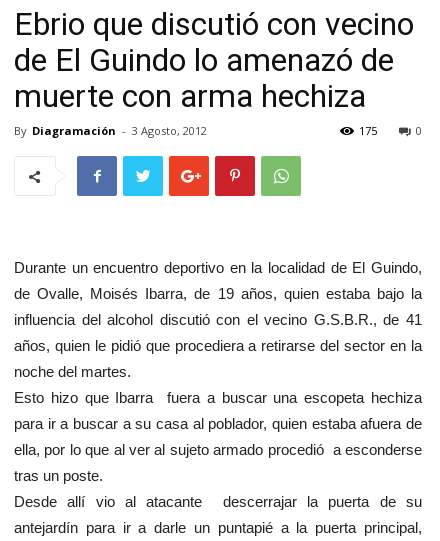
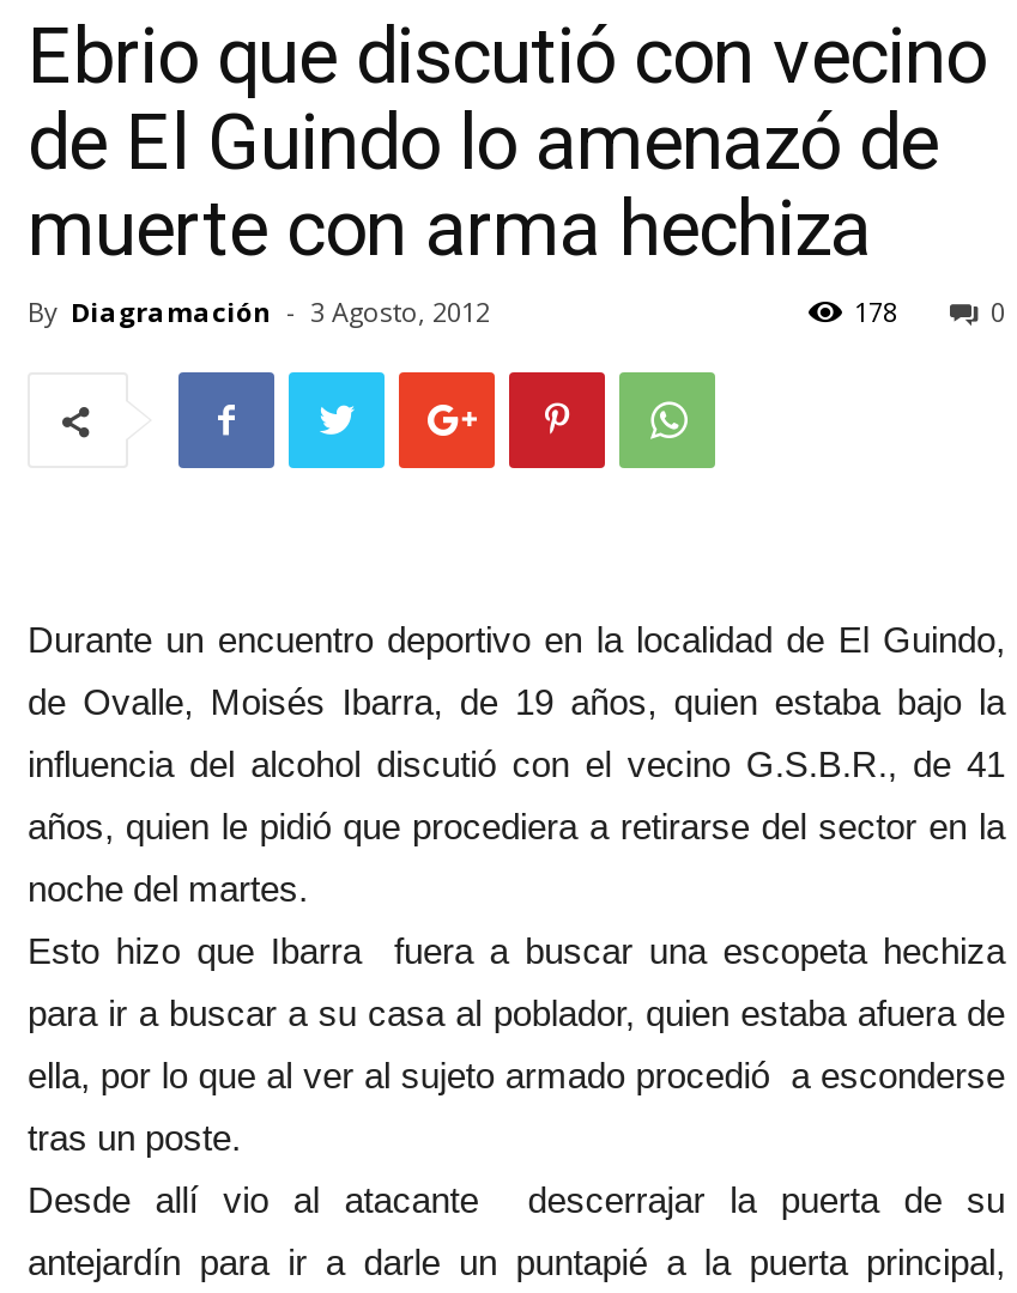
- 175
+ 178
